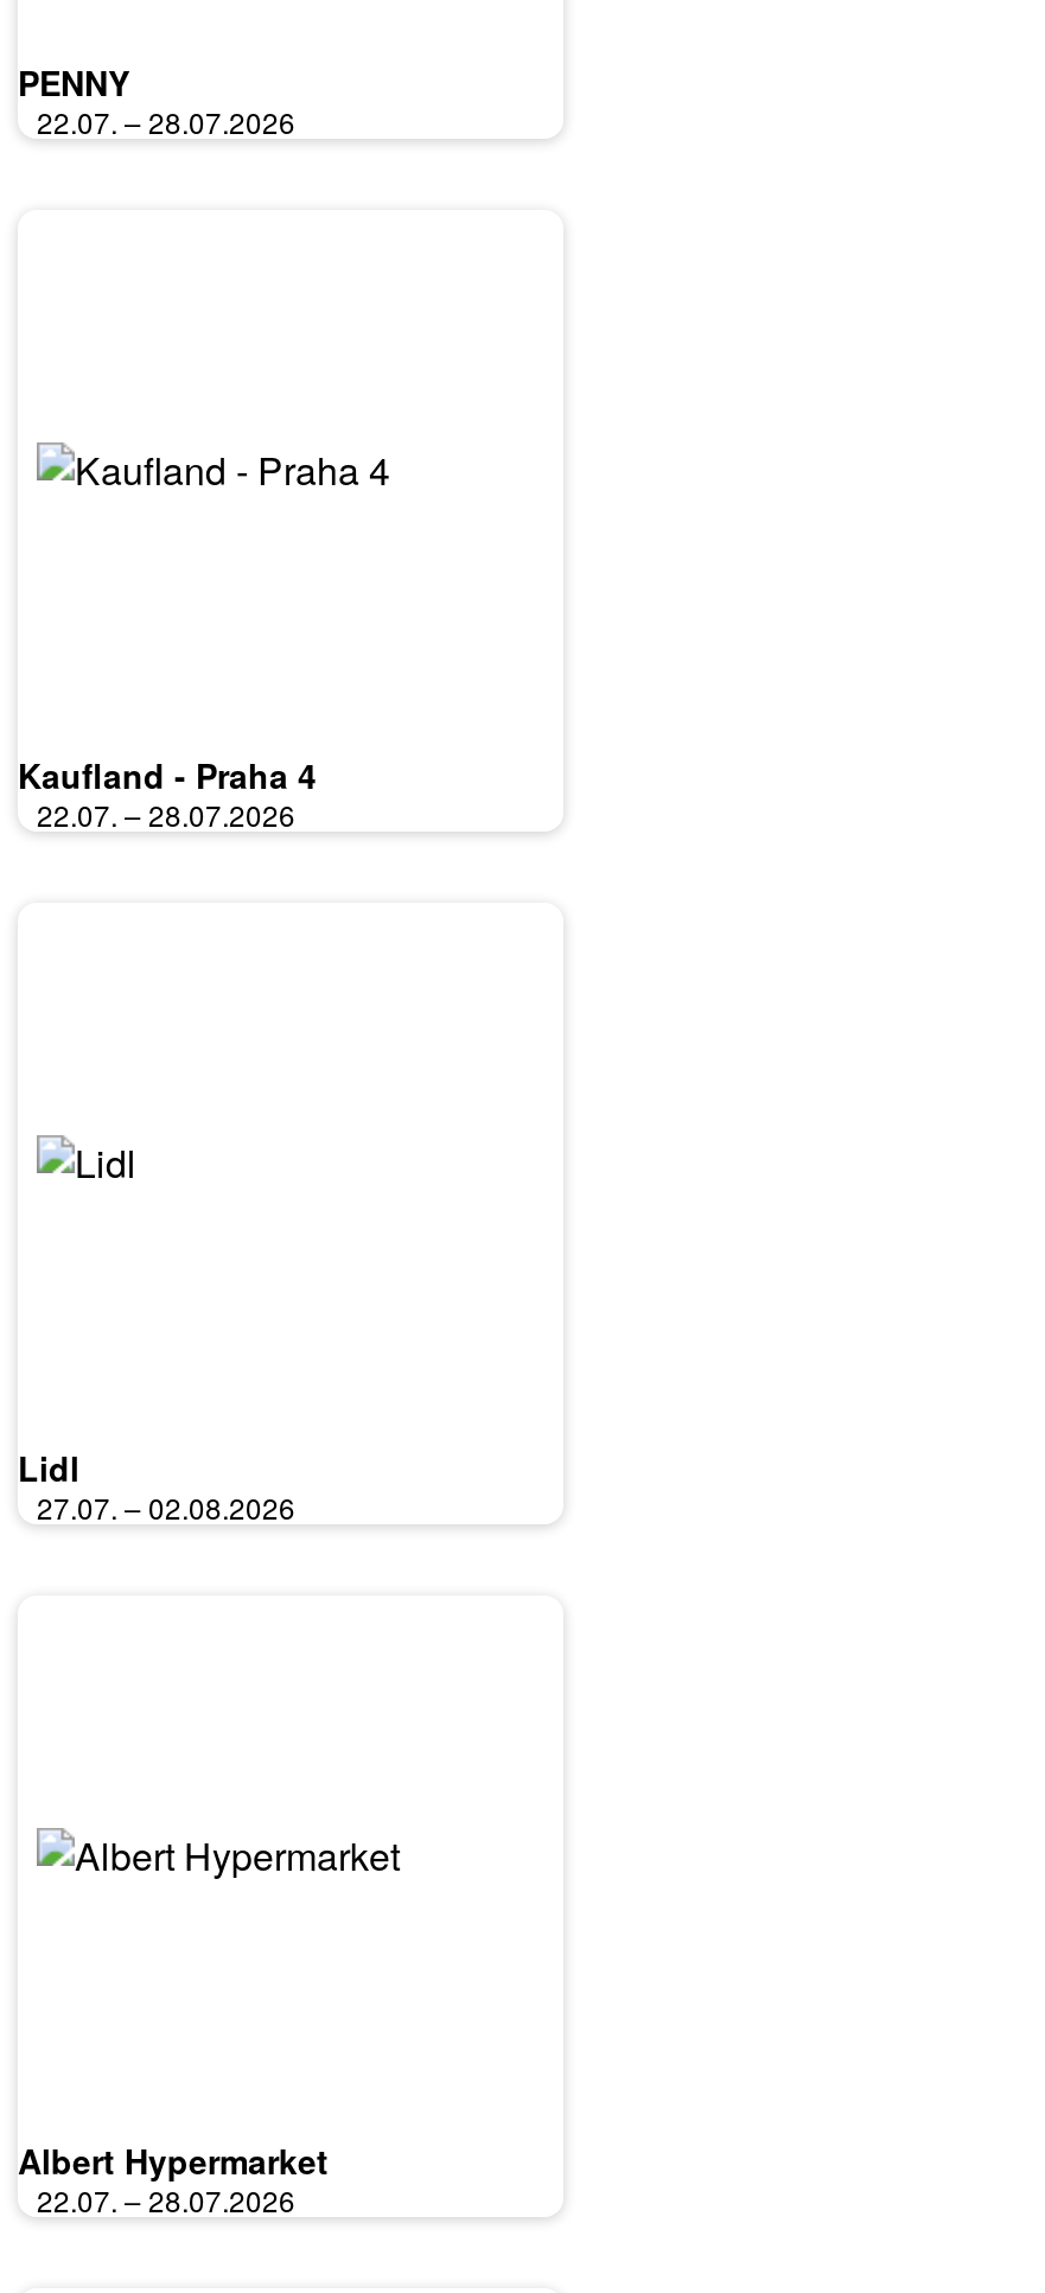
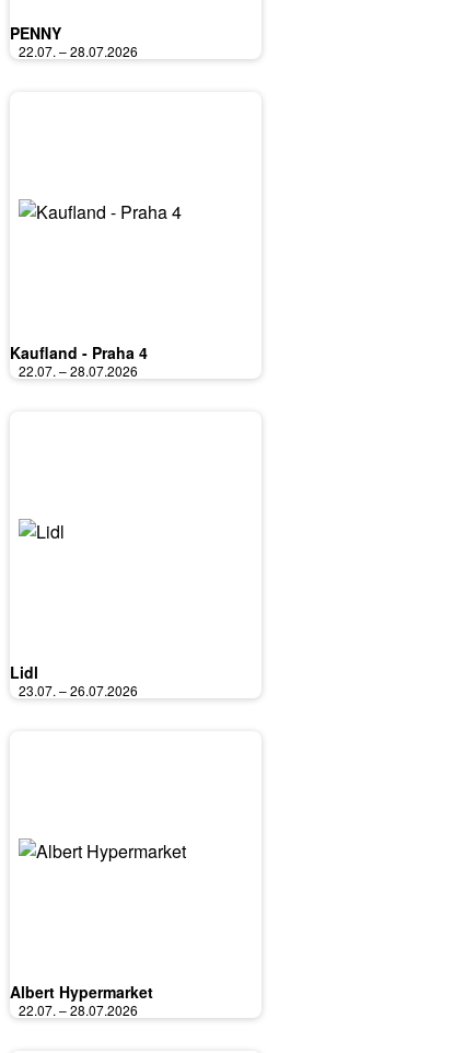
- 27.07. – 02.08.2026
+ 23.07. – 26.07.2026
